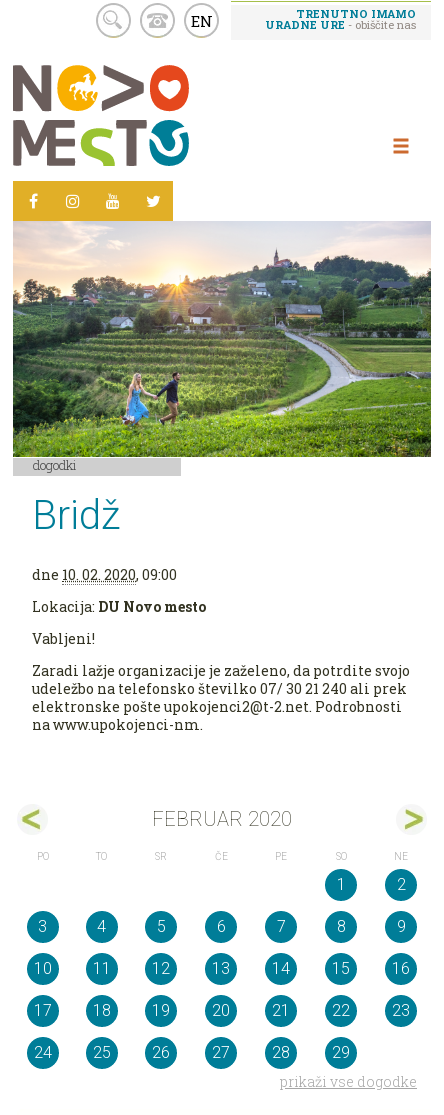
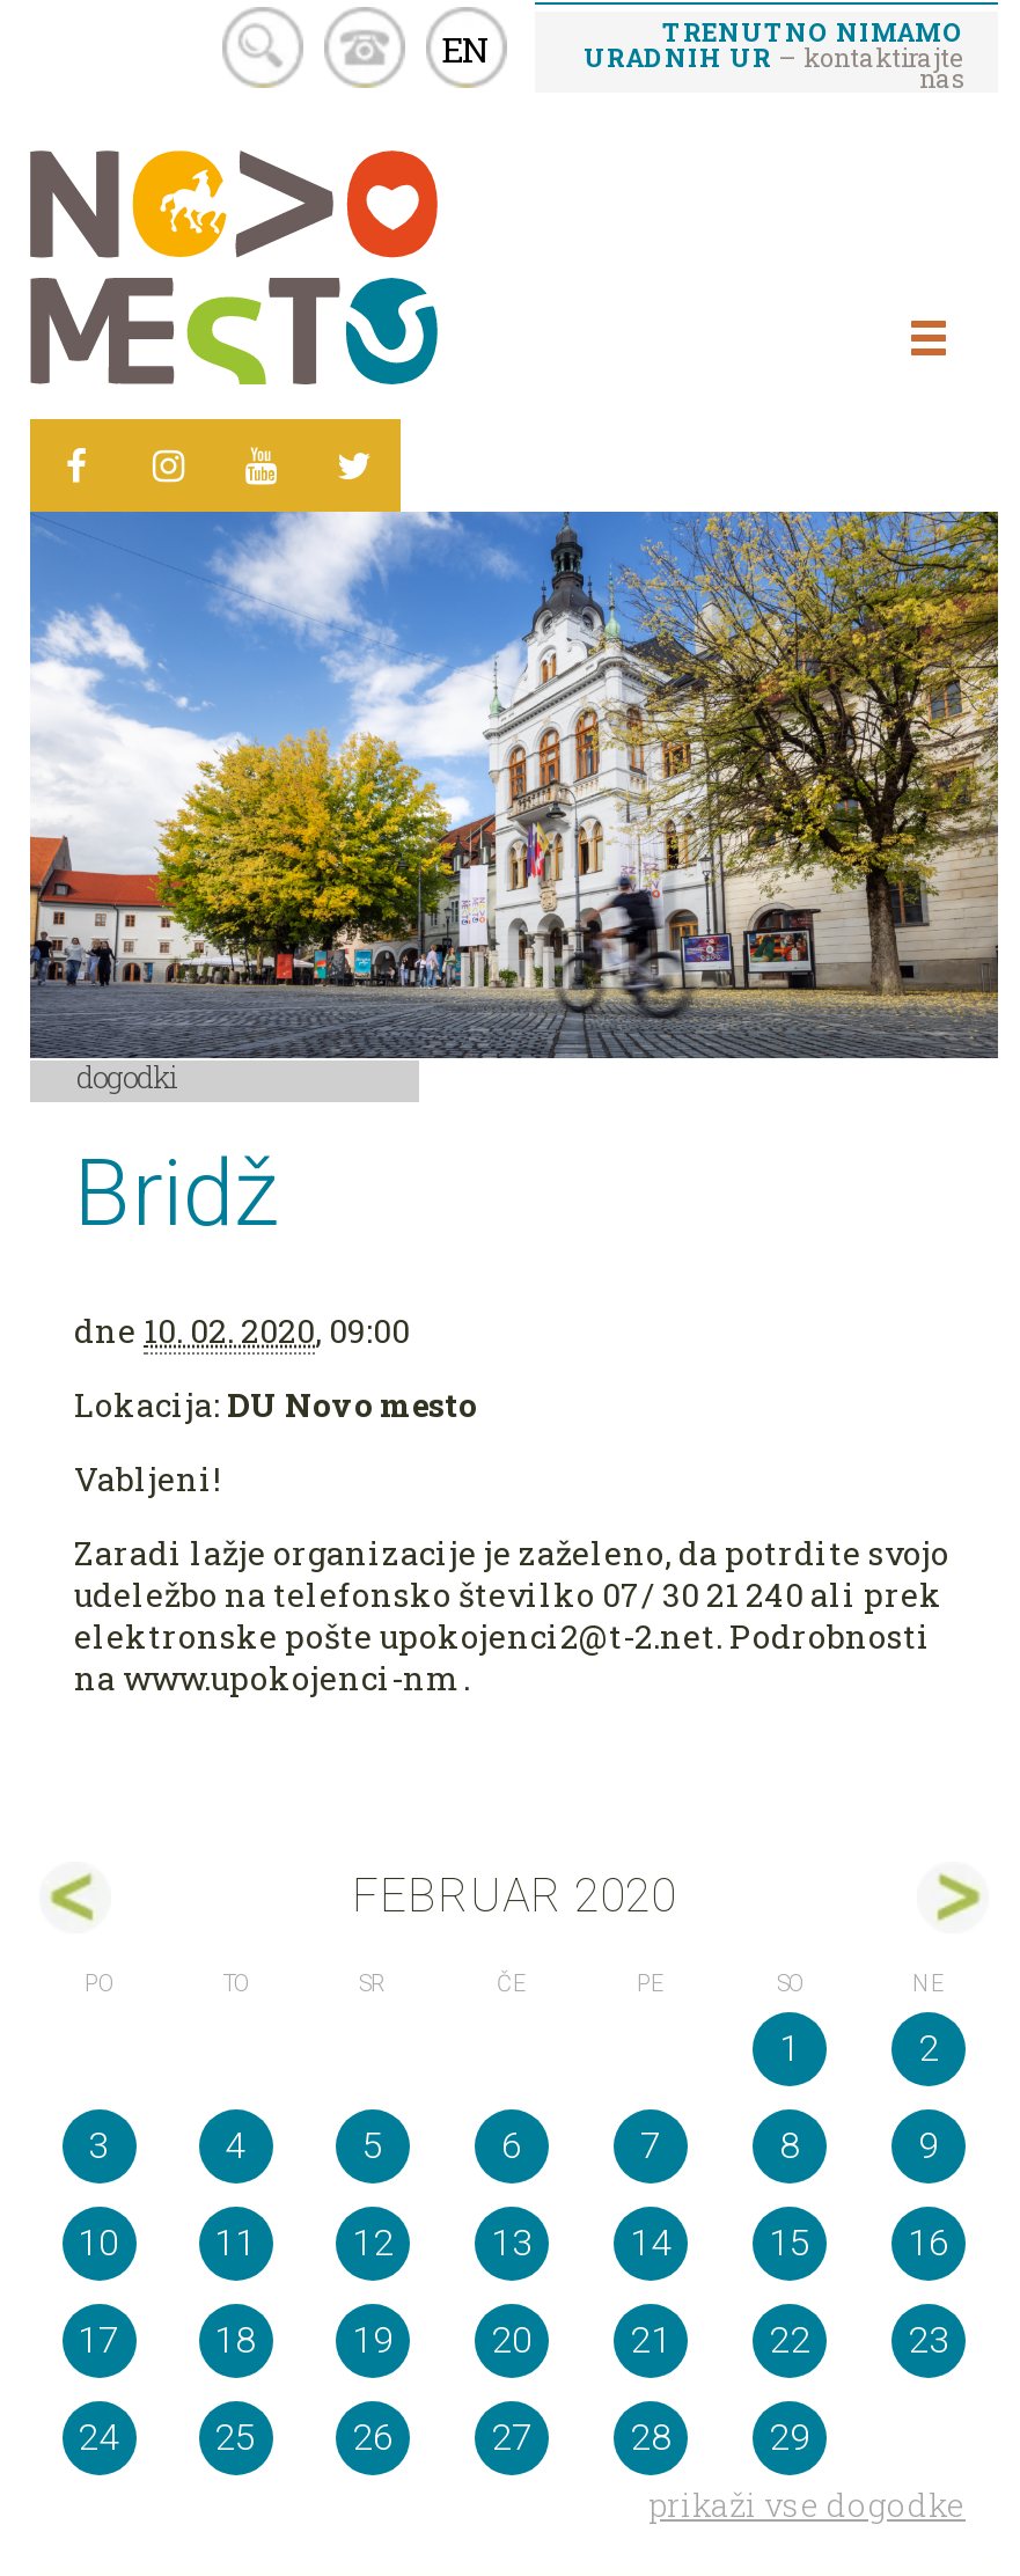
- TRENUTNO IMAMO
- URADNE URE - obiščite nas
+ TRENUTNO NIMAMO
+ URADNIH UR– kontaktirajte
+ nas

- [image]
+ [image]
